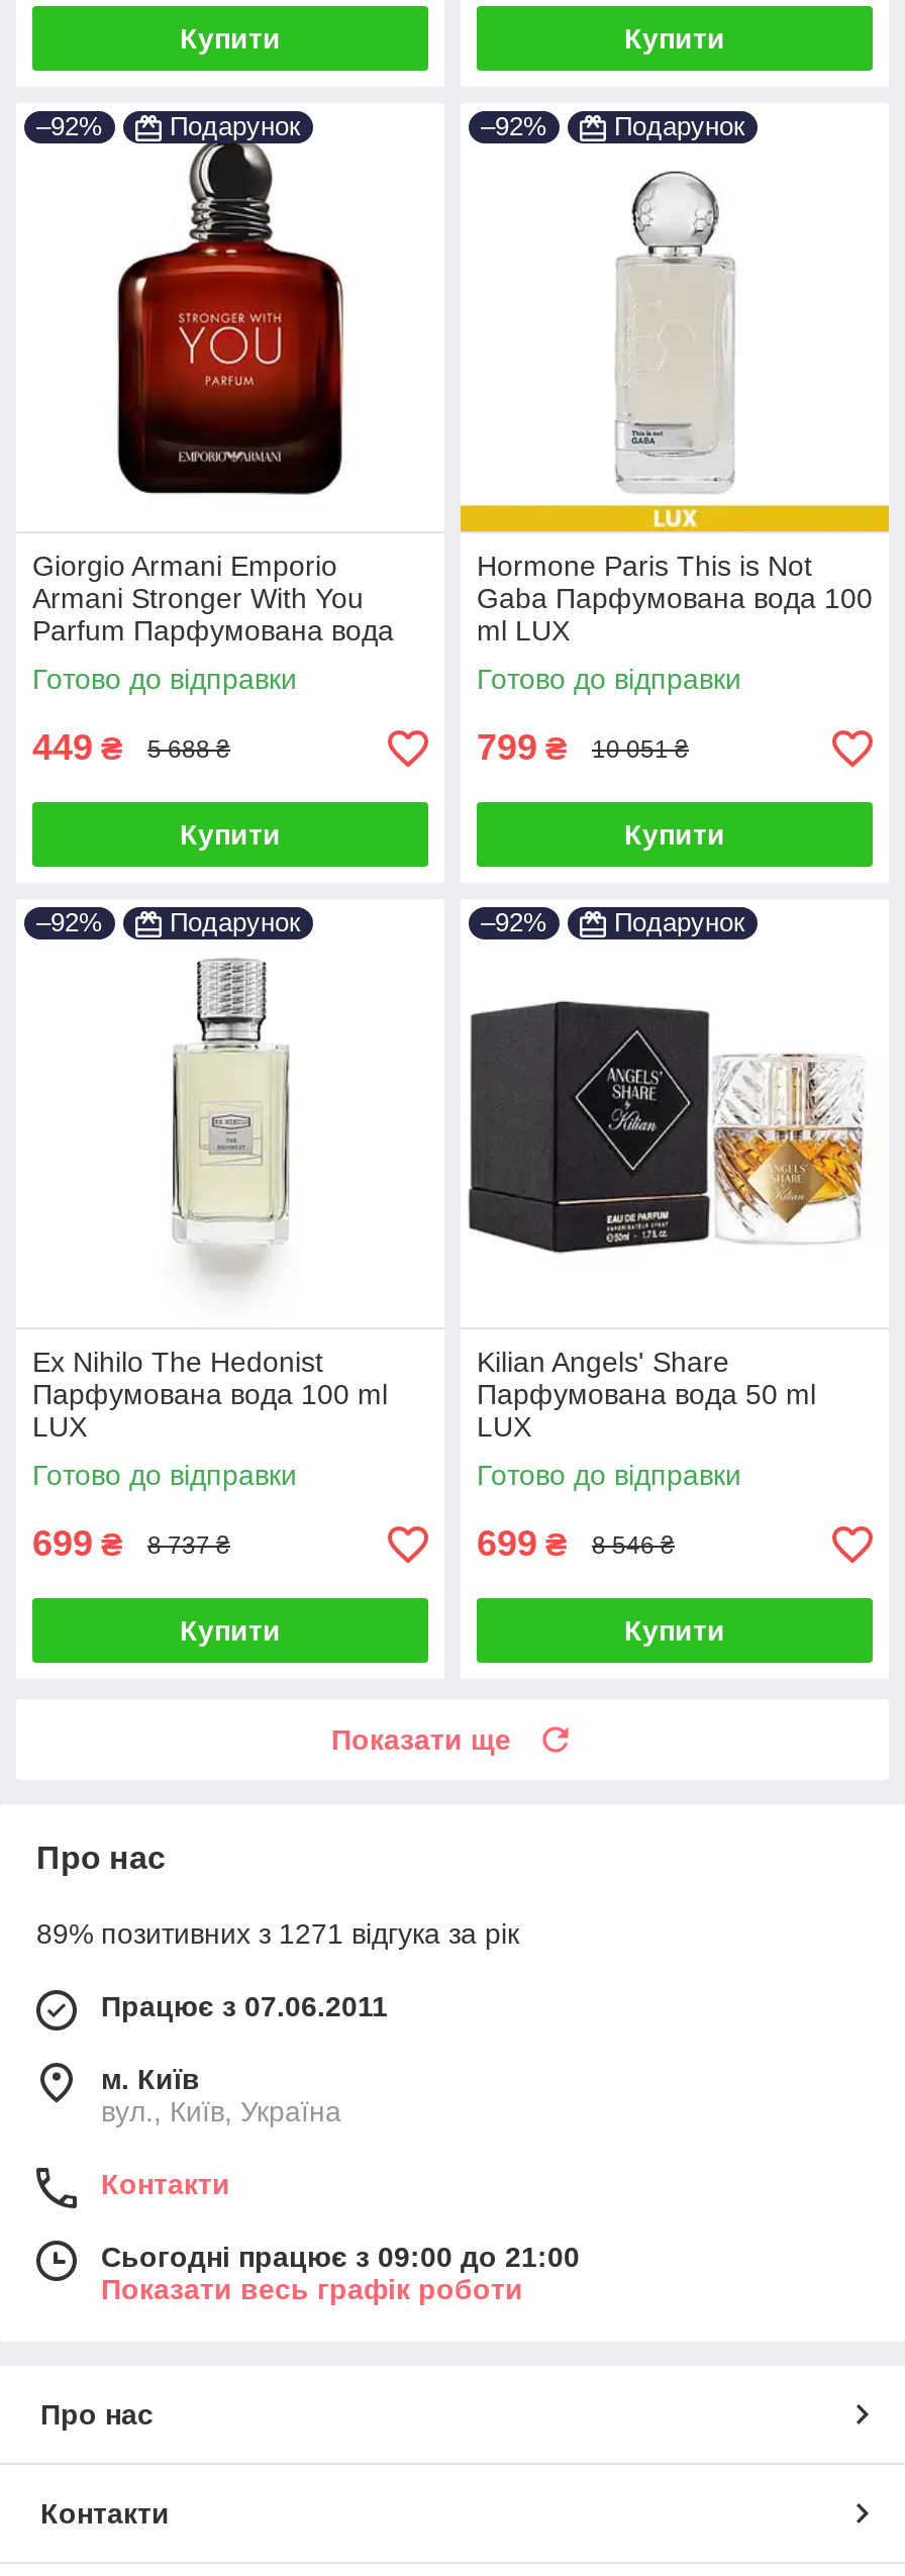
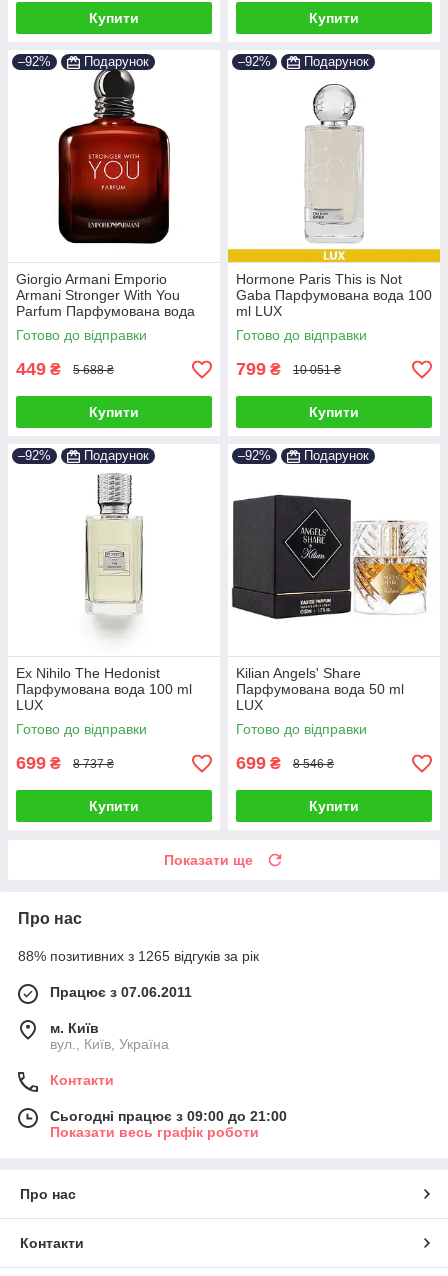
- 89% позитивних з 1271 відгука за рік
+ 88% позитивних з 1265 відгуків за рік
